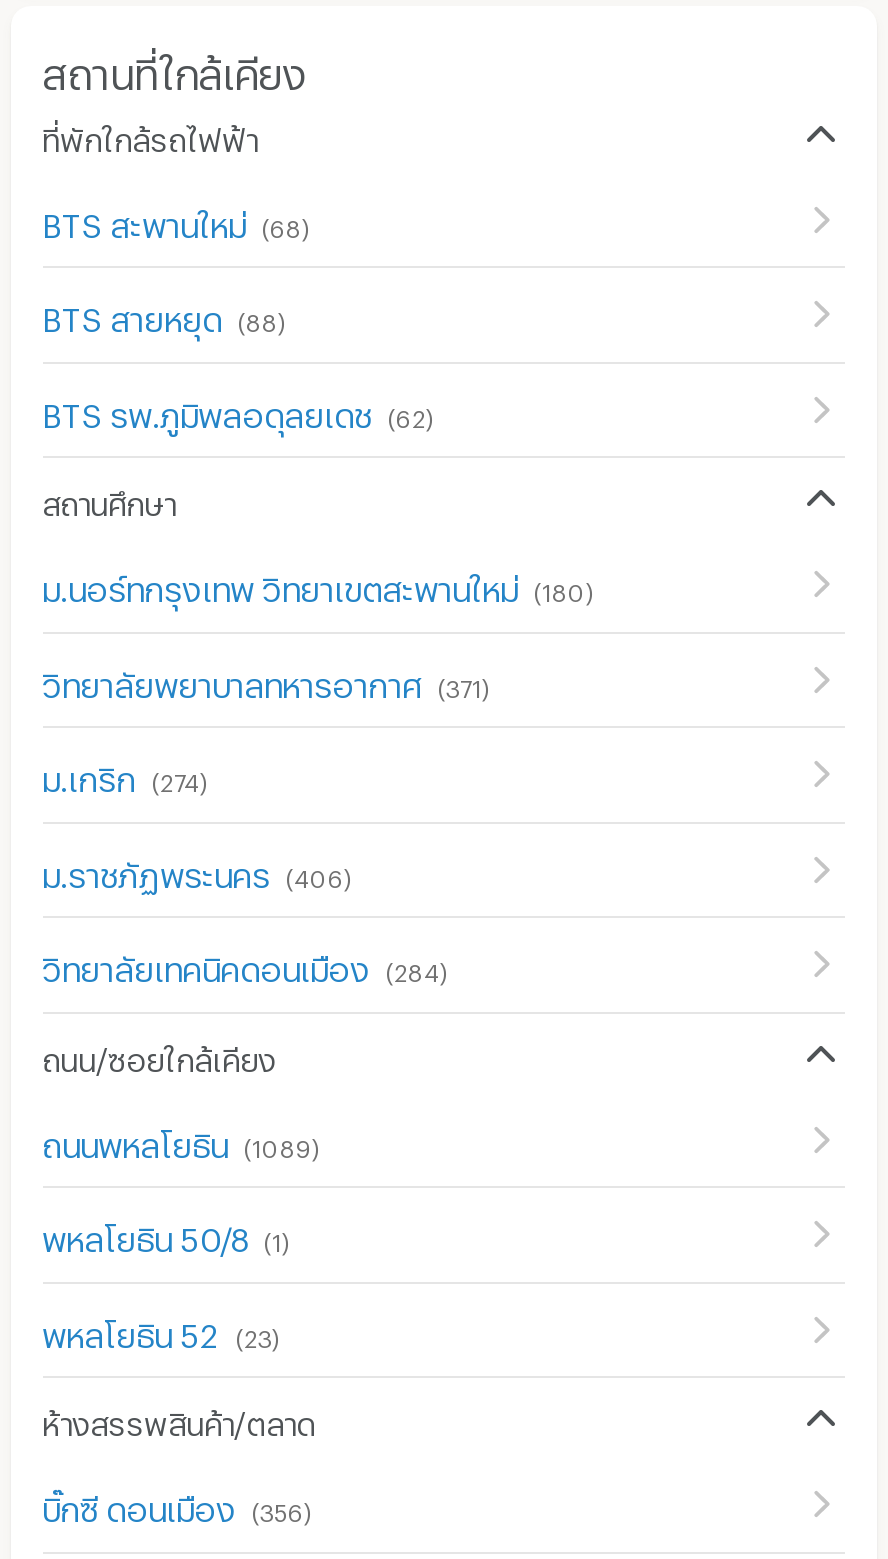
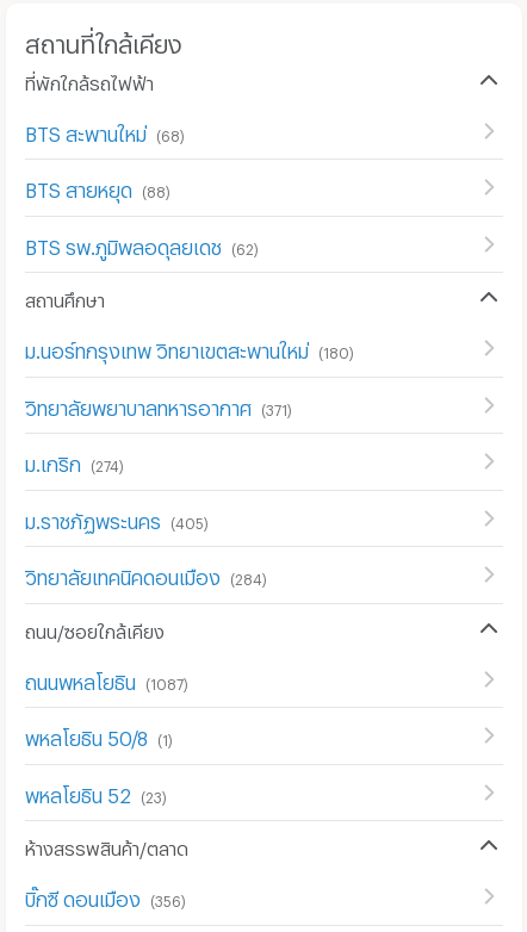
- (406)
+ (405)

- (1089)
+ (1087)
